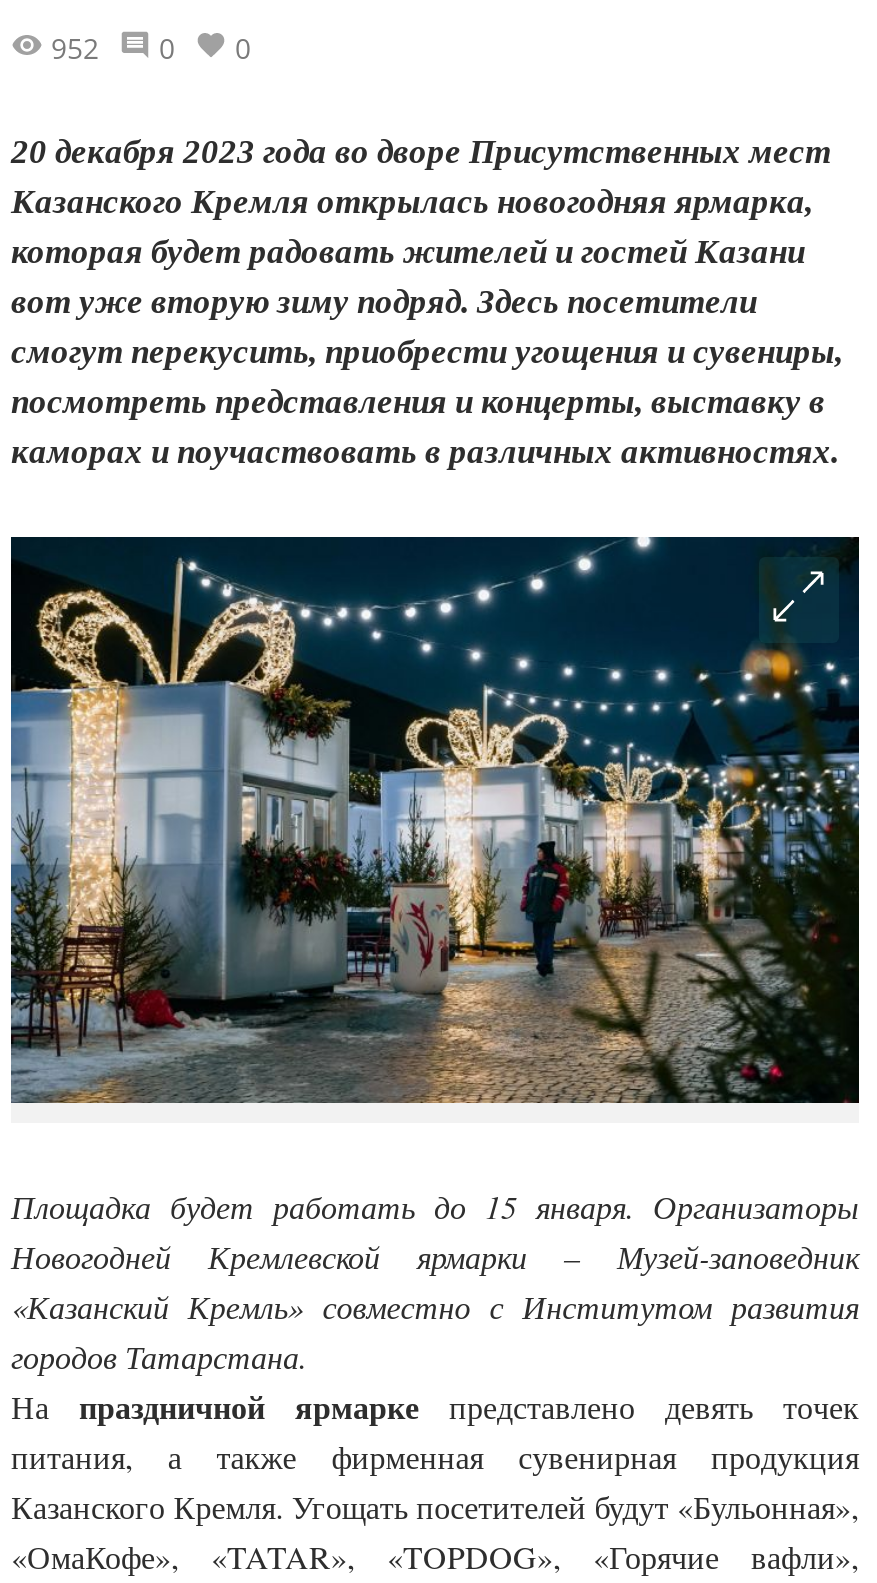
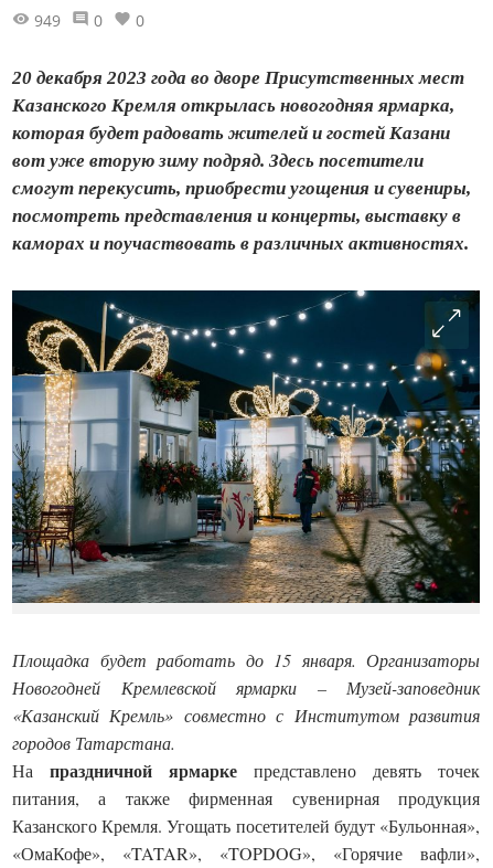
- 952 0 0
+ 949 0 0
